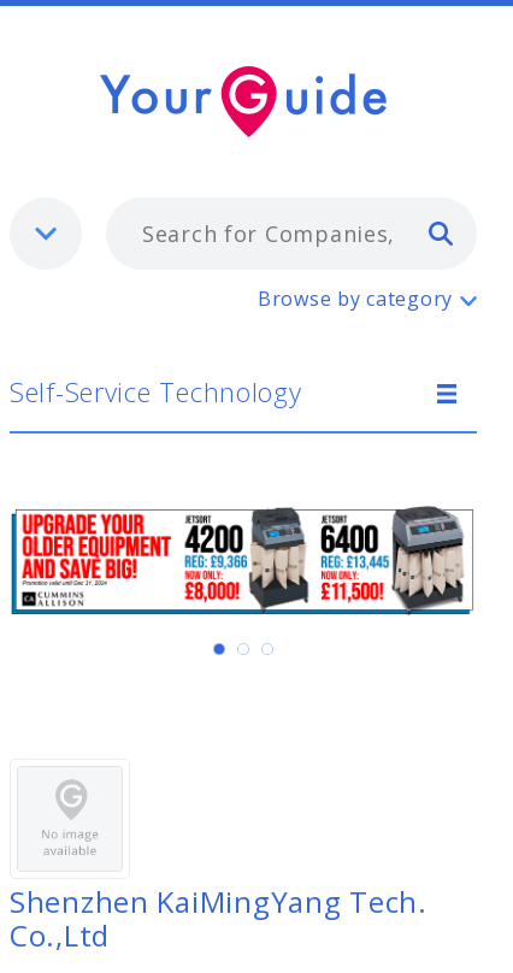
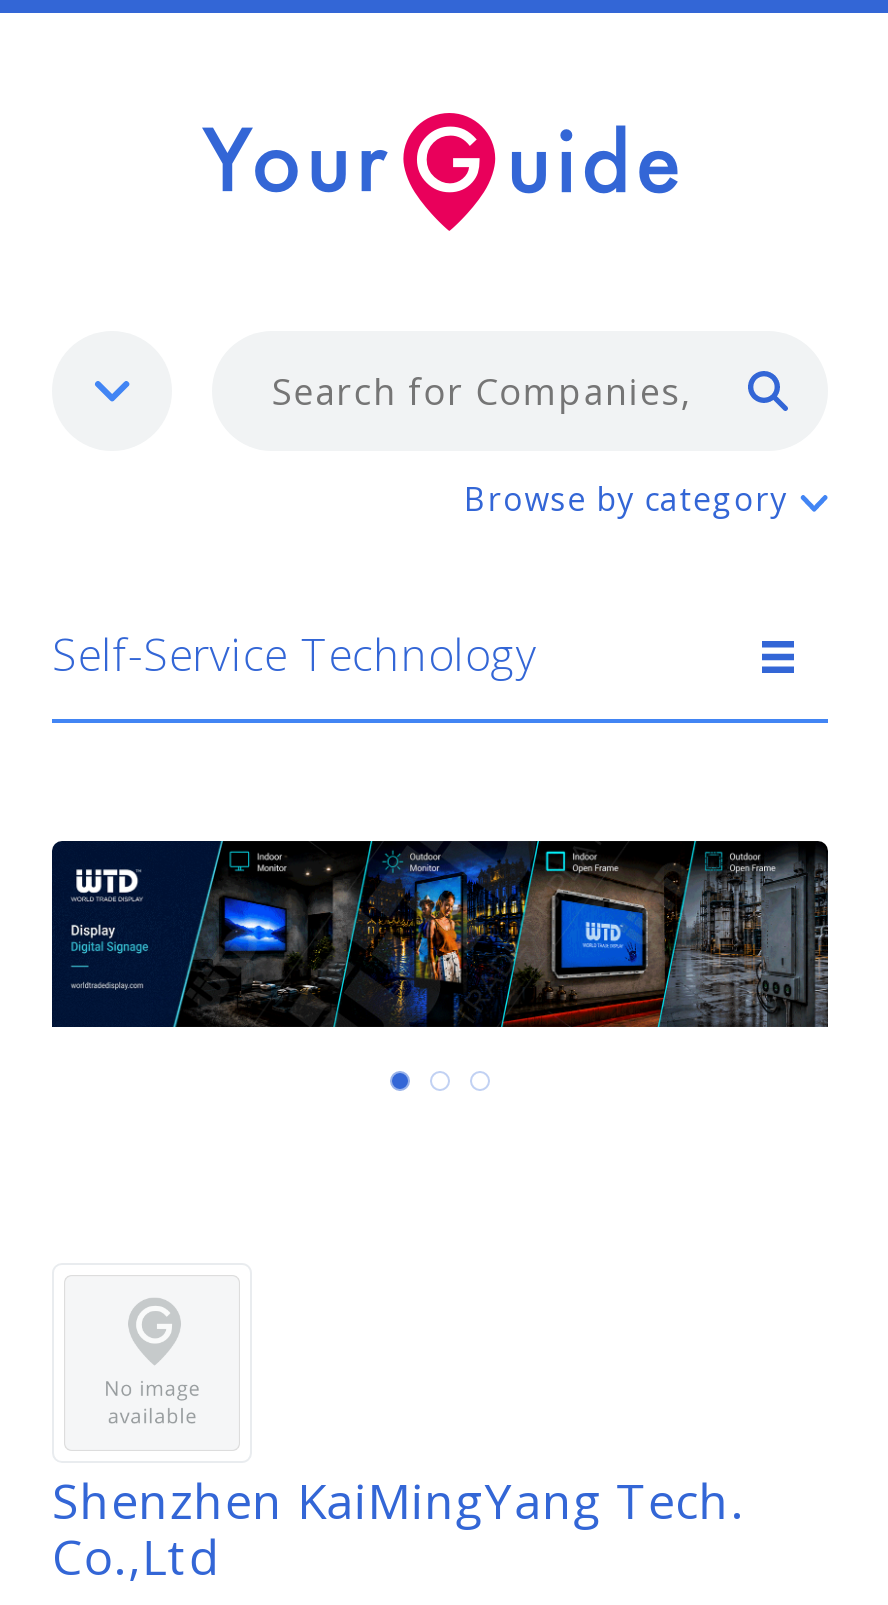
- [image]
+ [image]
